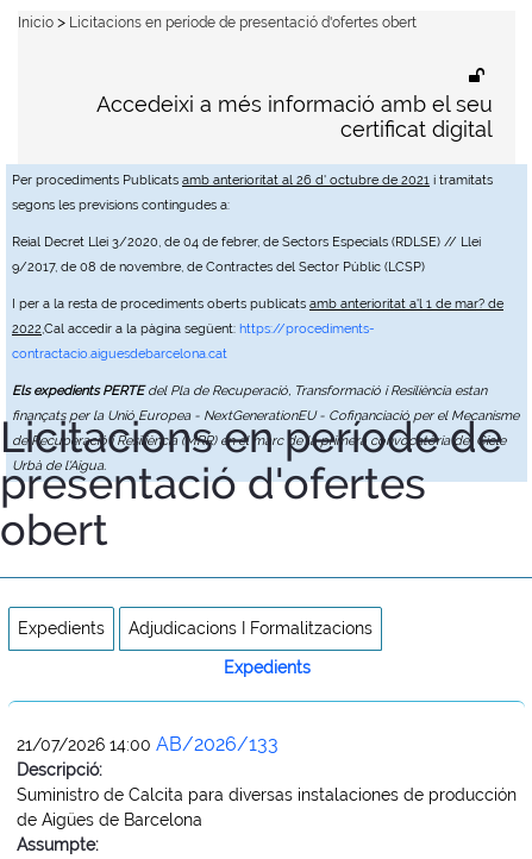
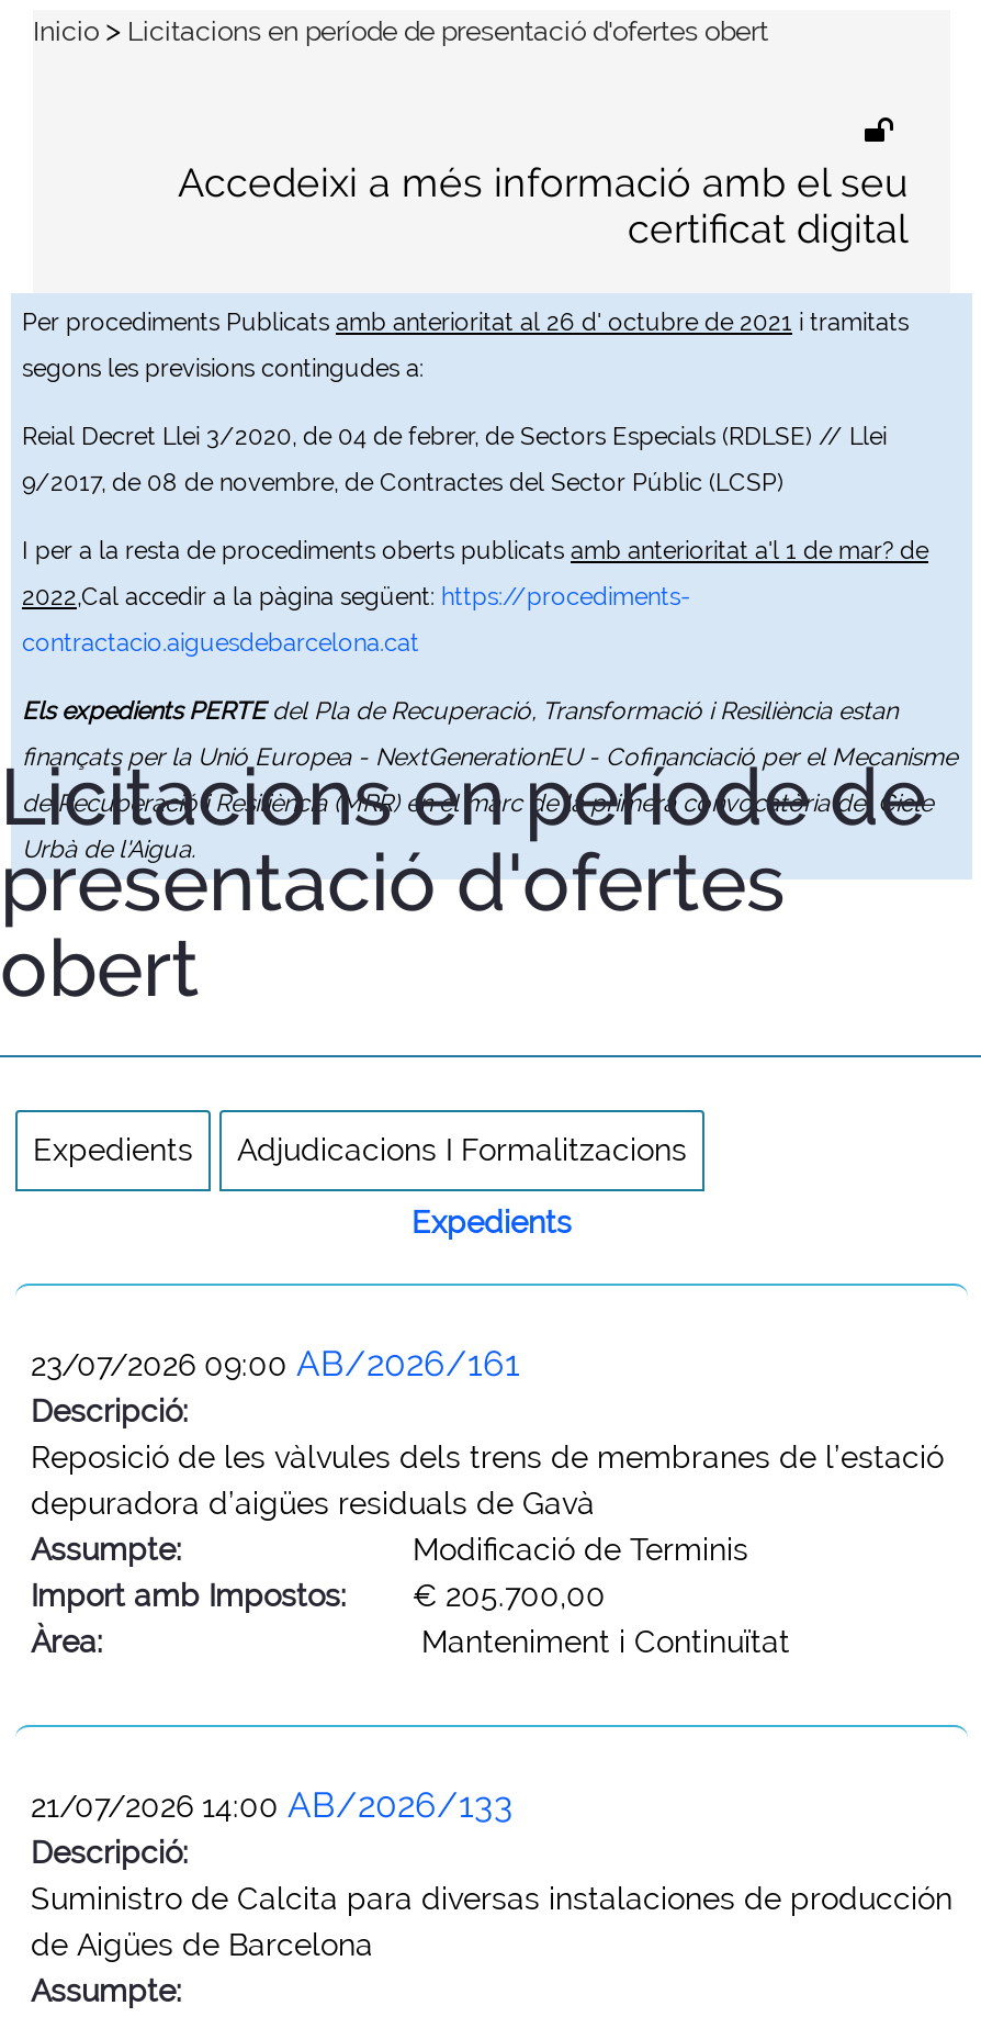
+ 23/07/2026 09:00 AB/2026/161
+ Descripció:
+ Reposició de les vàlvules dels trens de membranes de l’estació
+ depuradora d’aigües residuals de Gavà
+ Assumpte:
+ Modificació de Terminis
+ Import amb Impostos:
+ € 205.700,00
+ Àrea:
+ Manteniment i Continuïtat
